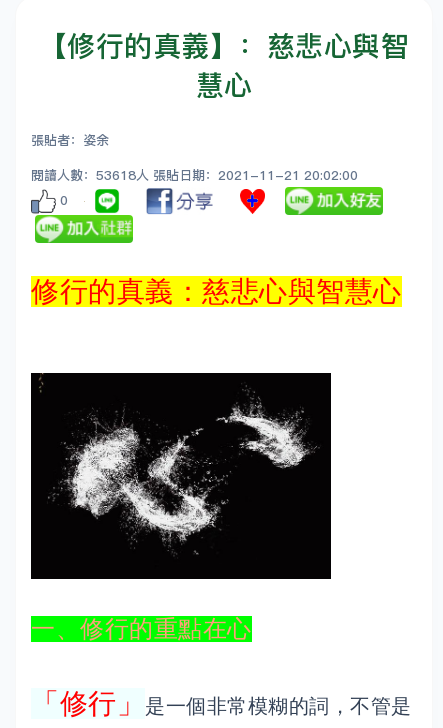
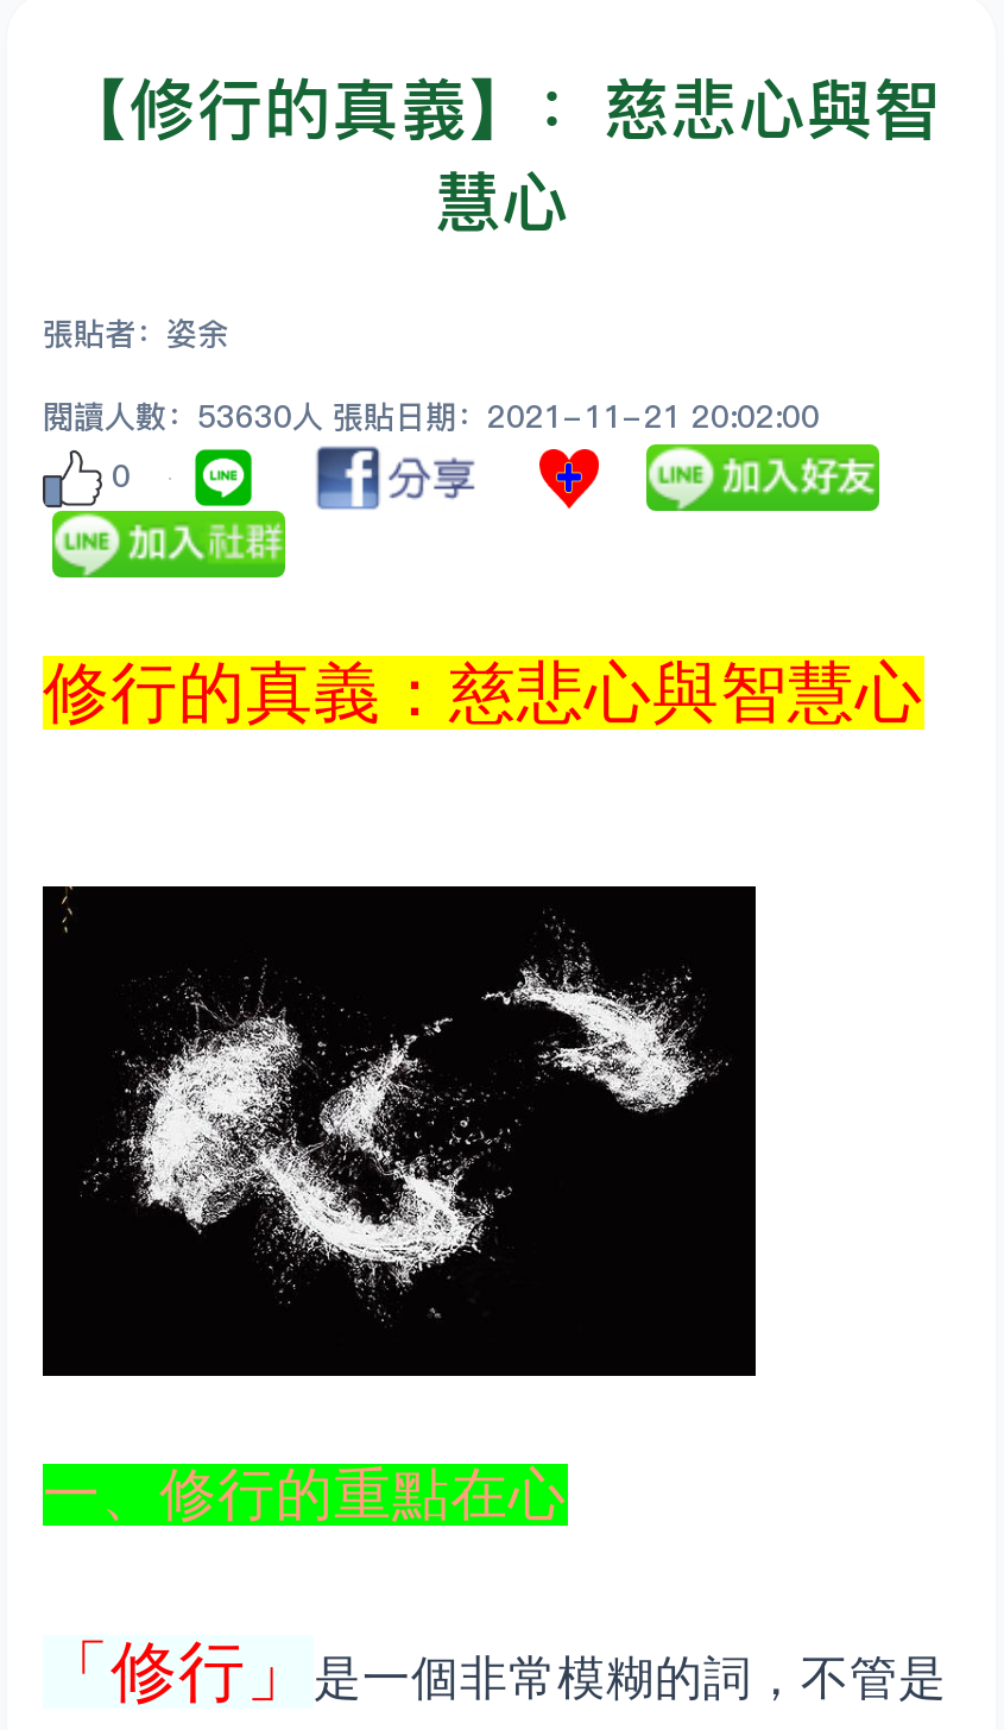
- 閱讀人數：53618人 張貼日期：2021-11-21 20:02:00
+ 閱讀人數：53630人 張貼日期：2021-11-21 20:02:00
